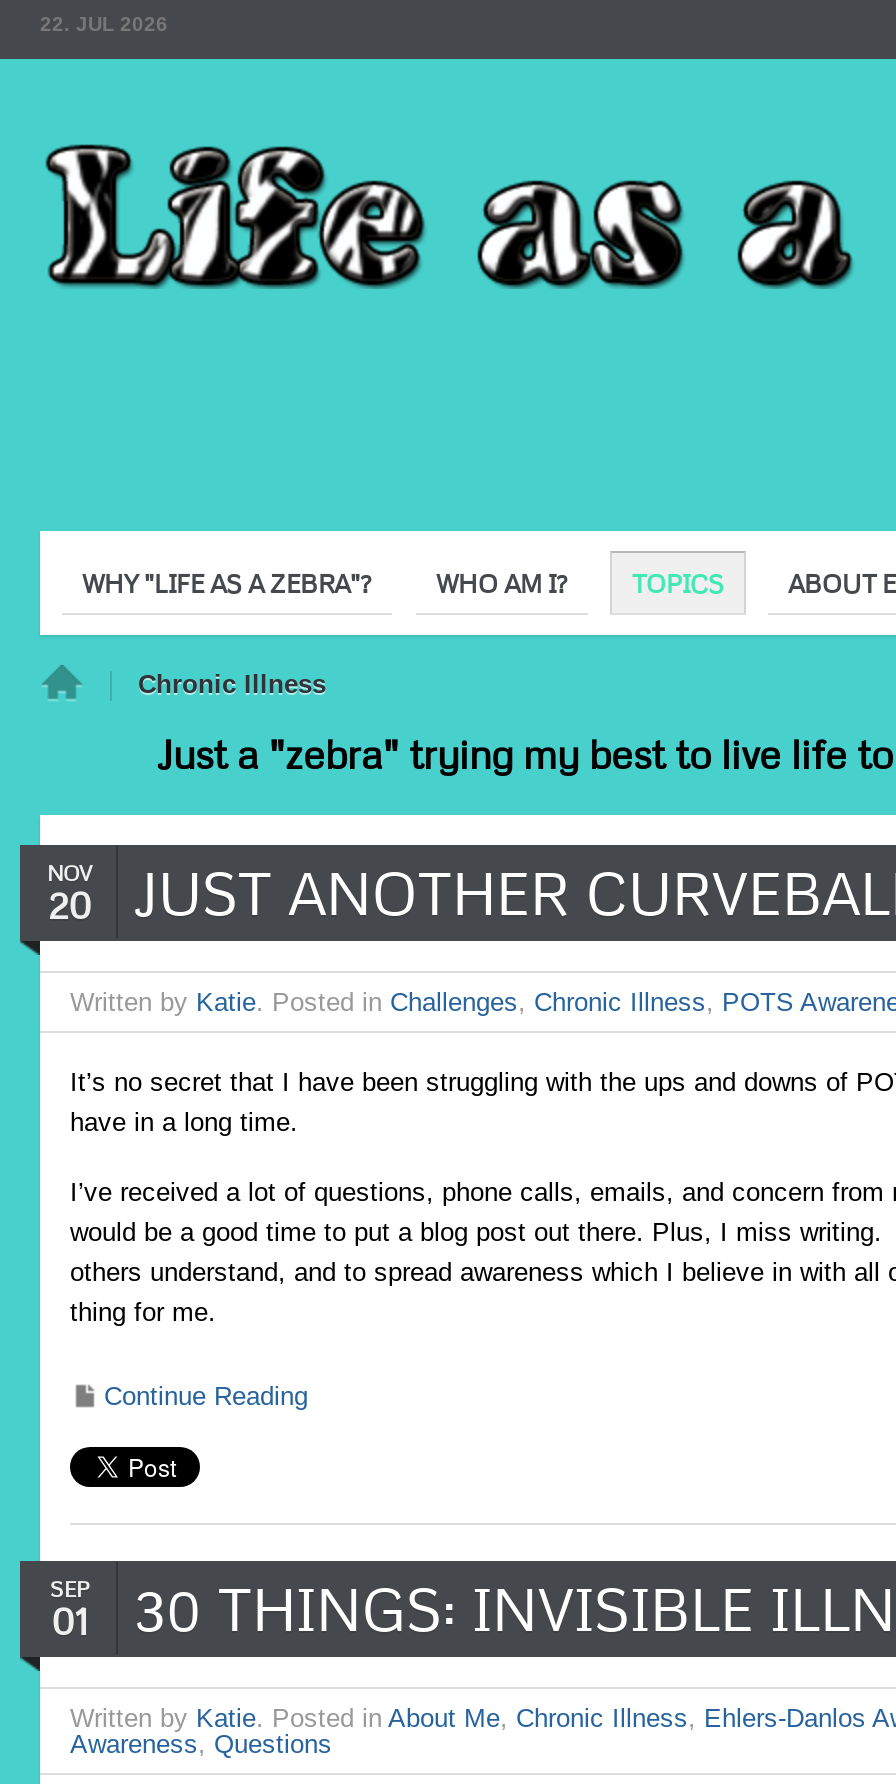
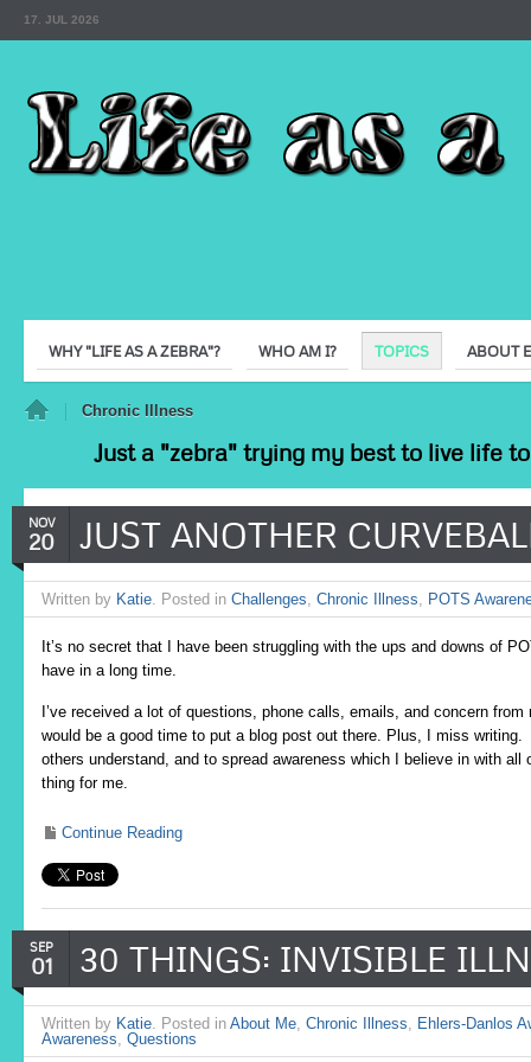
- 22. JUL 2026
+ 17. JUL 2026
